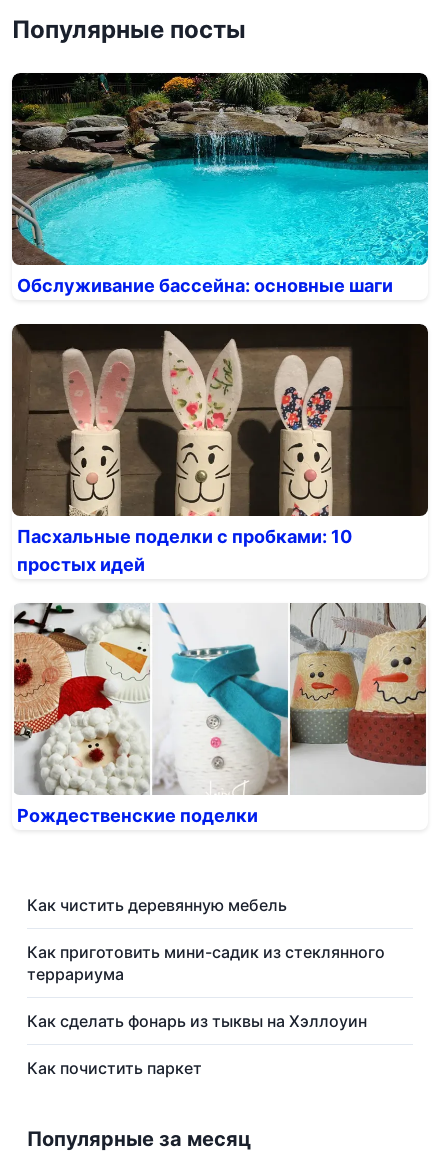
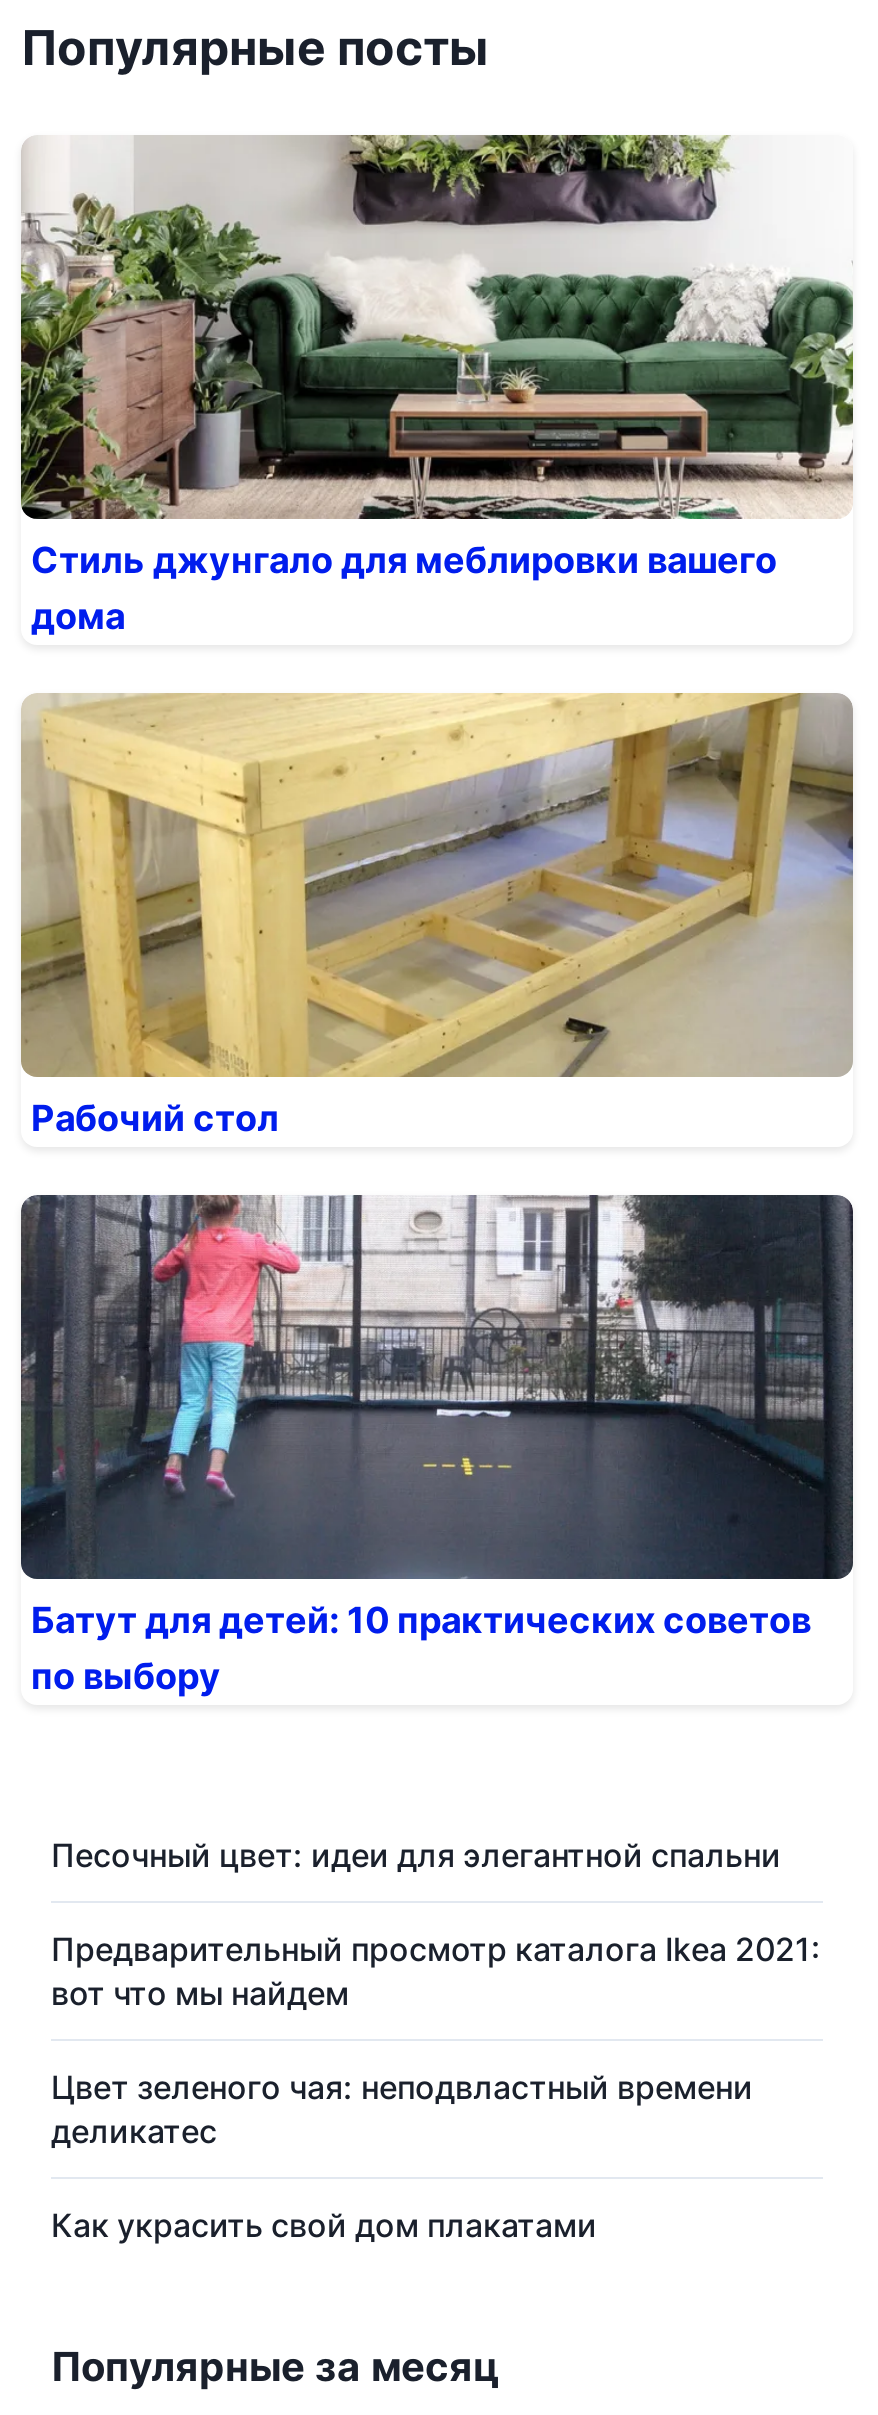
- [image]
- Обслуживание бассейна: основные шаги
+ [image]
+ Стиль джунгало для меблировки вашего
+ дома

- [image]
- Пасхальные поделки с пробками: 10
- простых идей
+ [image]
+ Рабочий стол

- [image]
- Рождественские поделки
+ [image]
+ Батут для детей: 10 практических советов
+ по выбору

- Как чистить деревянную мебель
+ Песочный цвет: идеи для элегантной спальни

- Как приготовить мини-садик из стеклянного
- террариума
+ Предварительный просмотр каталога Ikea 2021:
+ вот что мы найдем

- Как сделать фонарь из тыквы на Хэллоуин
+ Цвет зеленого чая: неподвластный времени
+ деликатес

- Как почистить паркет
+ Как украсить свой дом плакатами
